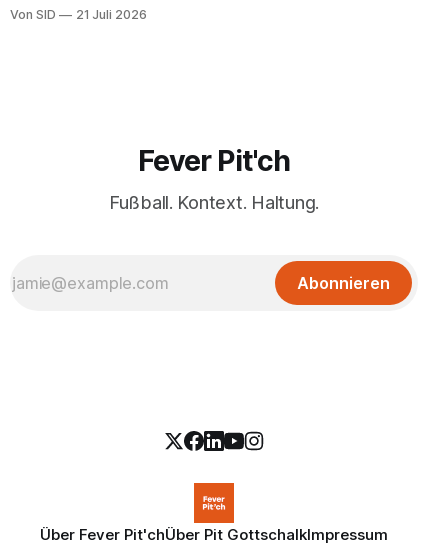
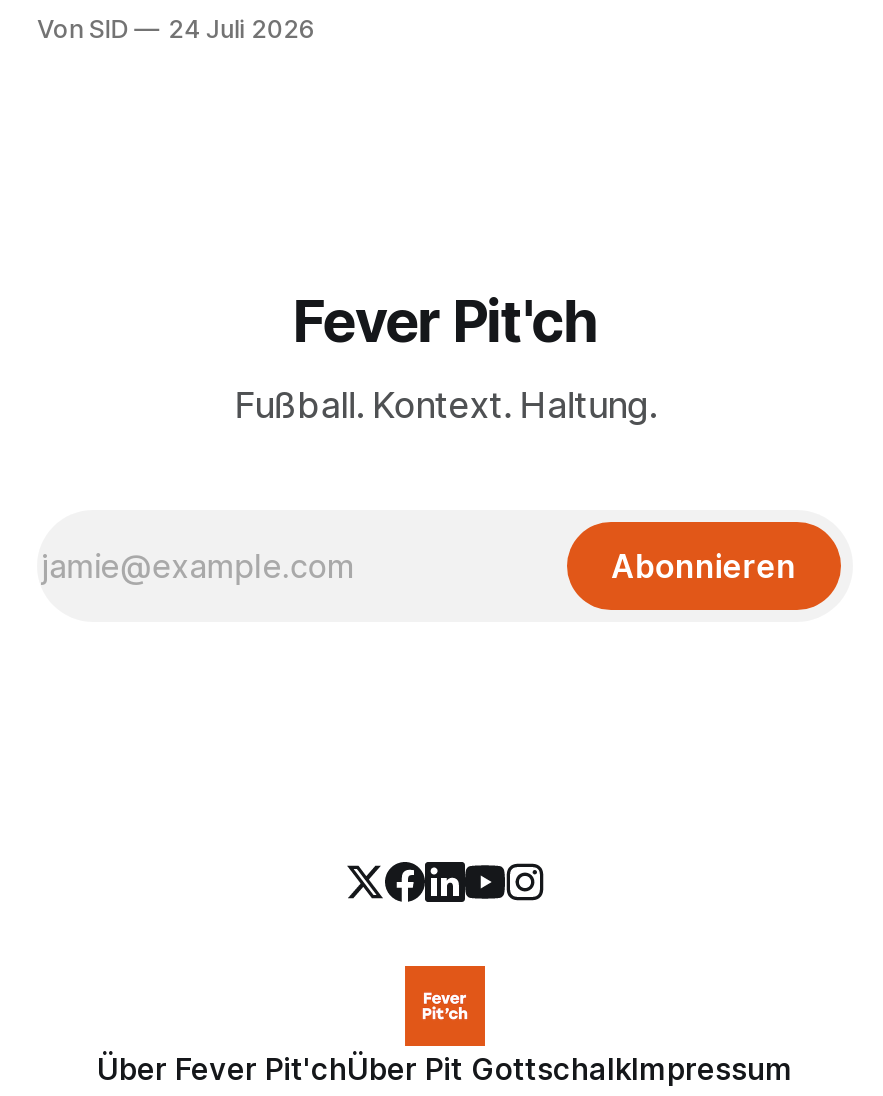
- Von SID 21 Juli 2026
+ Von SID 24 Juli 2026
